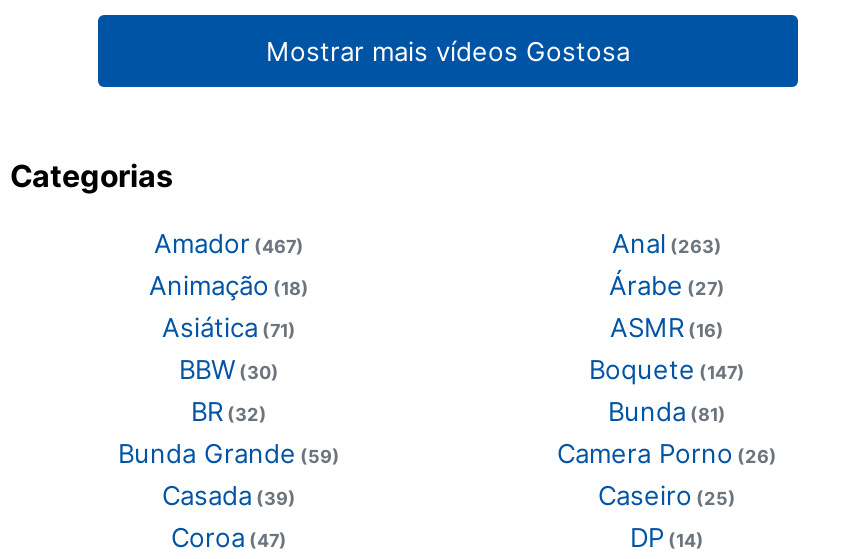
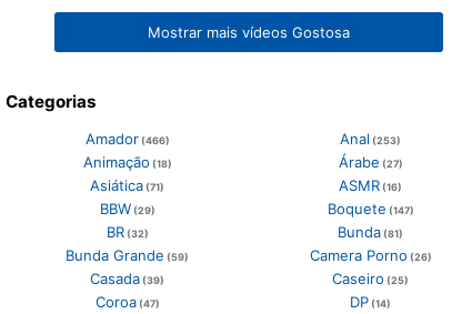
- Amador (467)
+ Amador (466)

- Anal (263)
+ Anal (253)

- BBW (30)
+ BBW (29)
